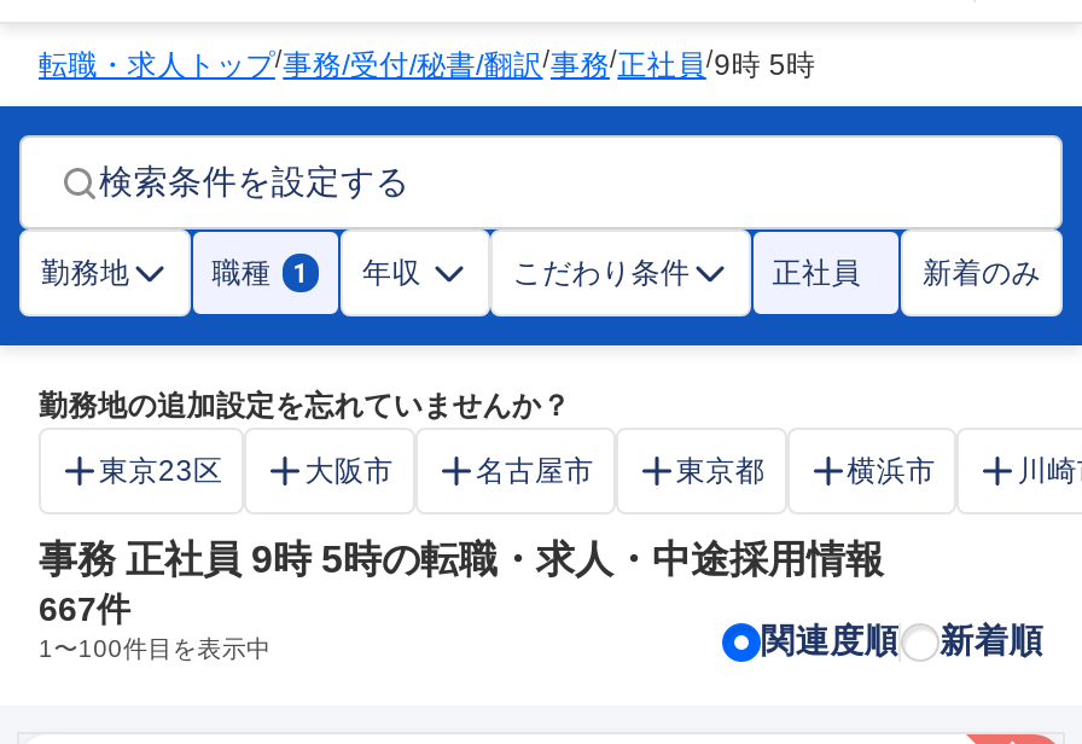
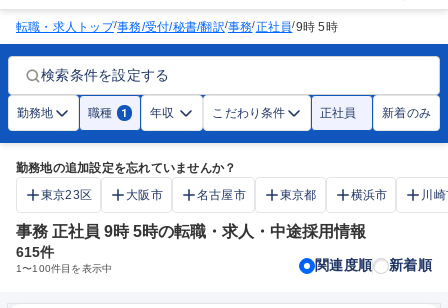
- 667件
+ 615件
